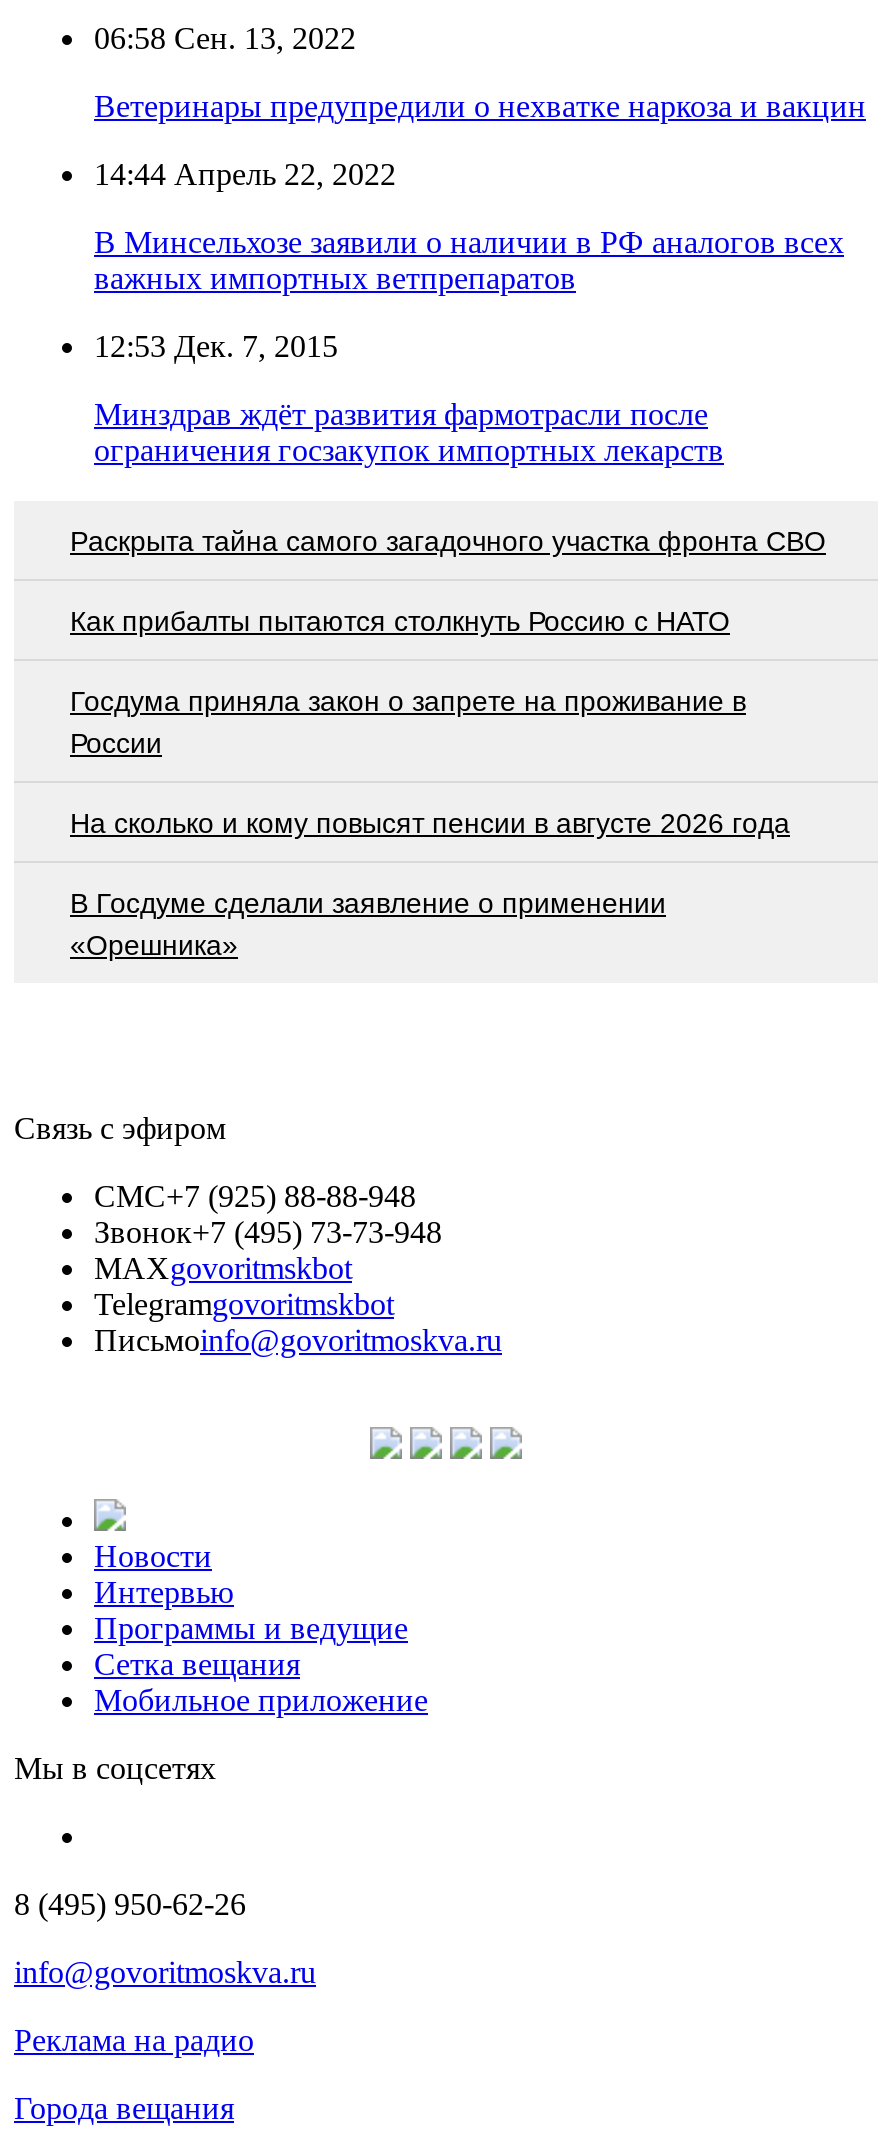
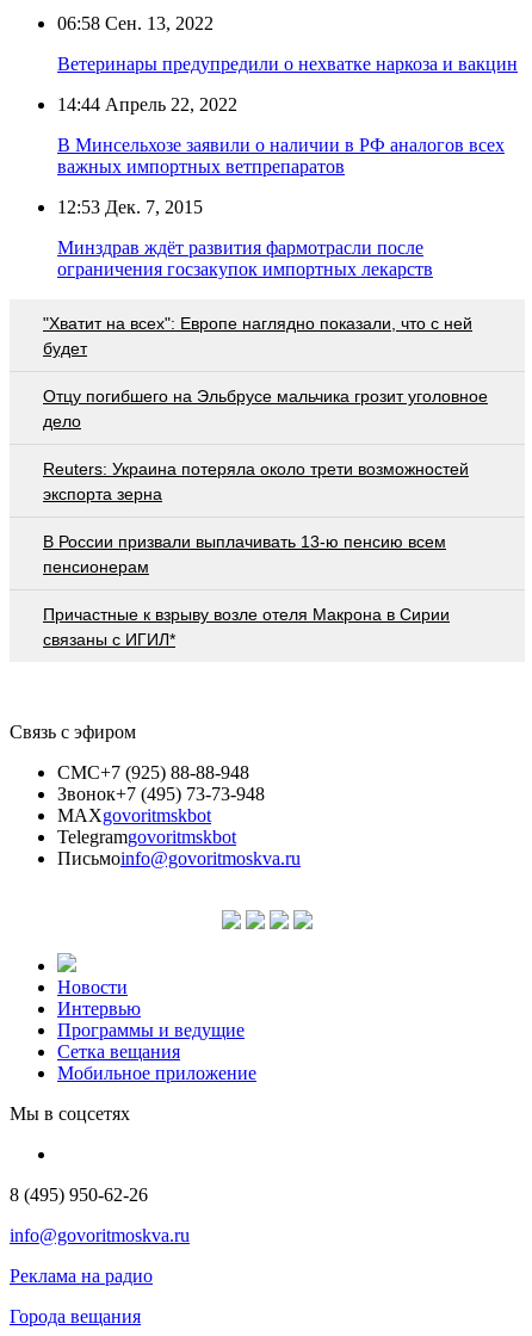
- Раскрыта тайна самого загадочного участка фронта СВО
+ "Хватит на всех": Европе наглядно показали, что с ней
+ будет

- Как прибалты пытаются столкнуть Россию с НАТО
+ Отцу погибшего на Эльбрусе мальчика грозит уголовное
+ дело

- Госдума приняла закон о запрете на проживание в
- России
+ Reuters: Украина потеряла около трети возможностей
+ экспорта зерна

- На сколько и кому повысят пенсии в августе 2026 года
+ В России призвали выплачивать 13-ю пенсию всем
+ пенсионерам

- В Госдуме сделали заявление о применении
- «Орешника»
+ Причастные к взрыву возле отеля Макрона в Сирии
+ связаны с ИГИЛ*
